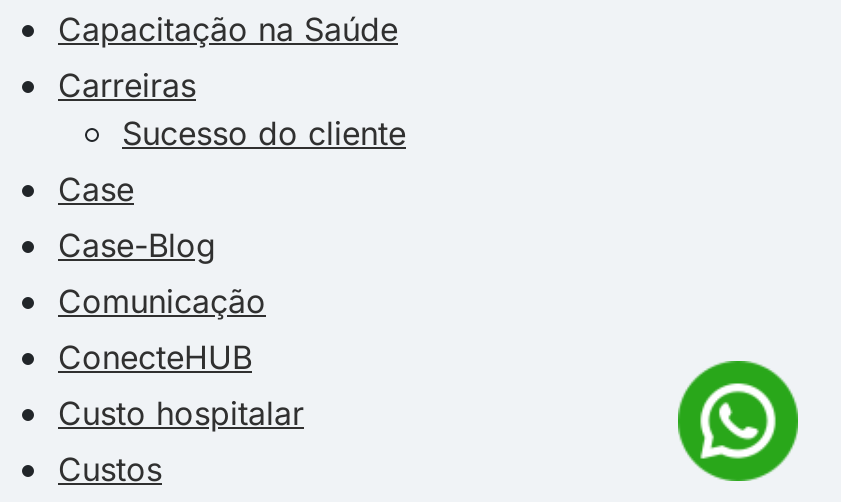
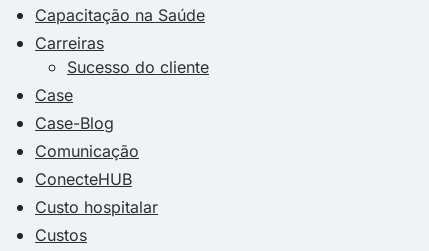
- [image]
